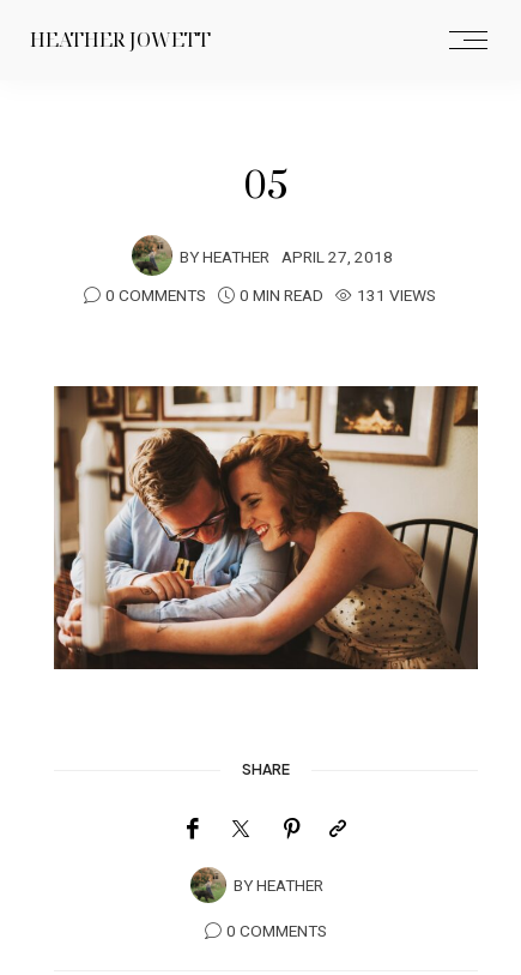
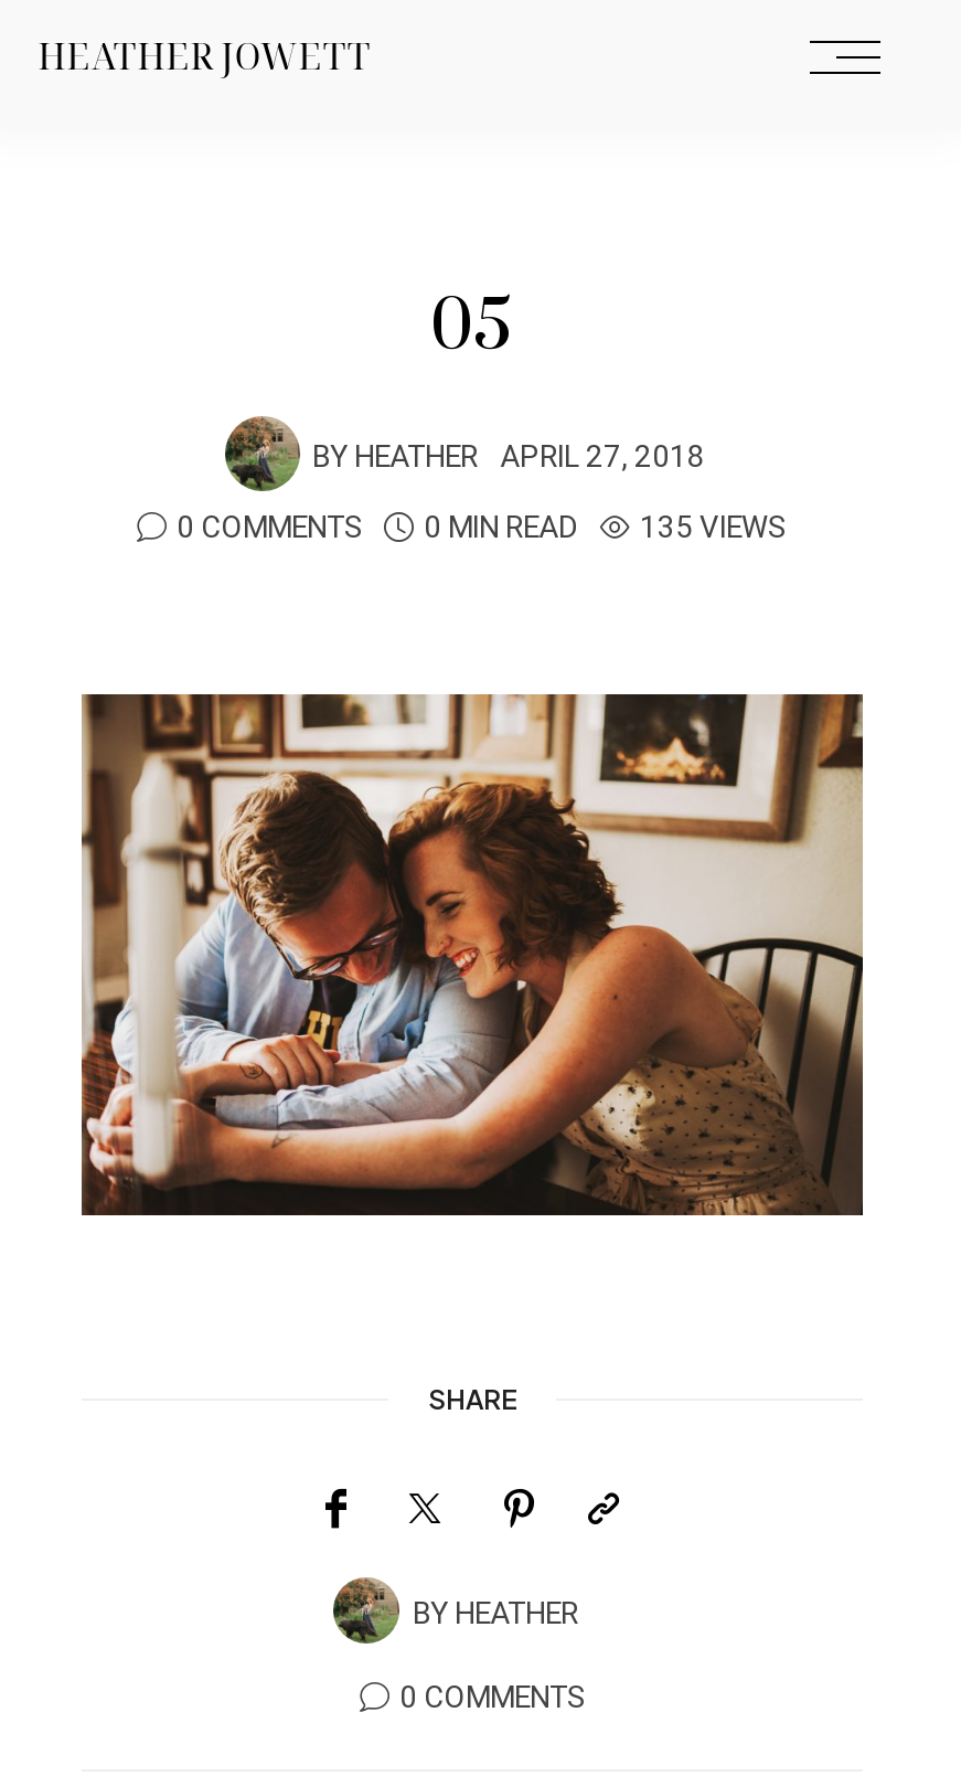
- 0 COMMENTS 0 MIN READ 131 VIEWS
+ 0 COMMENTS 0 MIN READ 135 VIEWS
